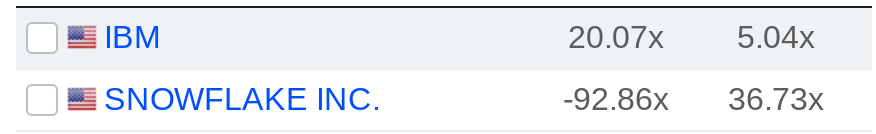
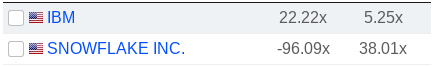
- 20.07x
- 5.04x
+ 22.22x
+ 5.25x

- -92.86x
- 36.73x
+ -96.09x
+ 38.01x
